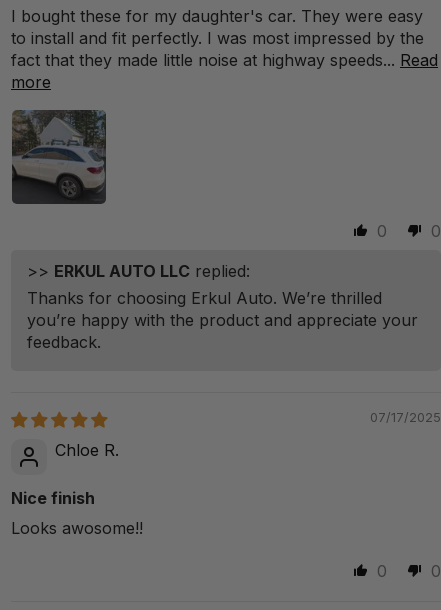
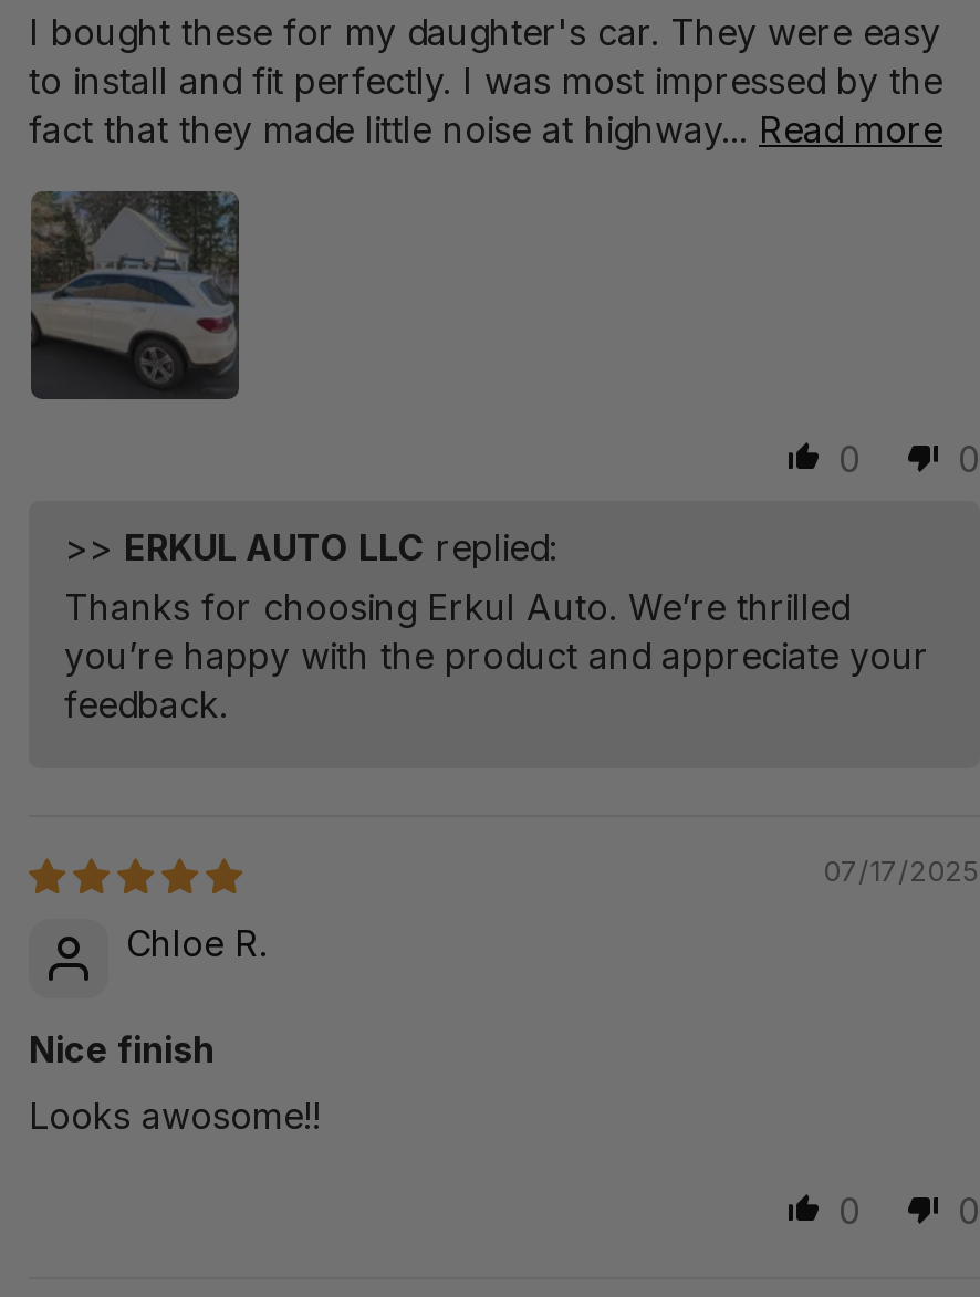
- fact that they made little noise at highway speeds... Read
- more
+ fact that they made little noise at highway... Read more
